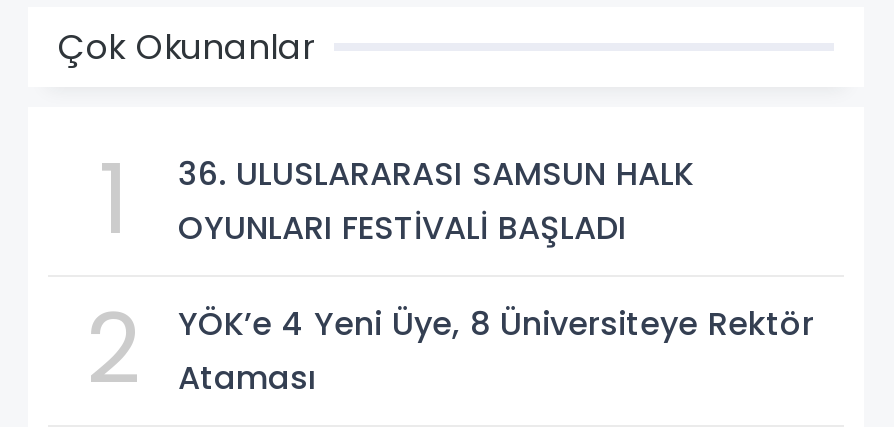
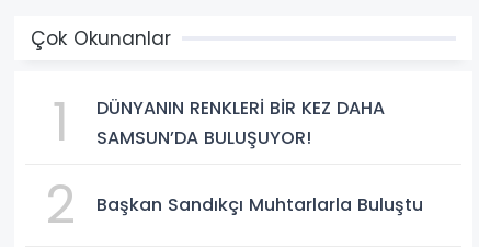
- 36. ULUSLARARASI SAMSUN HALK
- OYUNLARI FESTİVALİ BAŞLADI
+ DÜNYANIN RENKLERİ BİR KEZ DAHA
+ SAMSUN’DA BULUŞUYOR!

- YÖK’e 4 Yeni Üye, 8 Üniversiteye Rektör
- Ataması
+ Başkan Sandıkçı Muhtarlarla Buluştu
